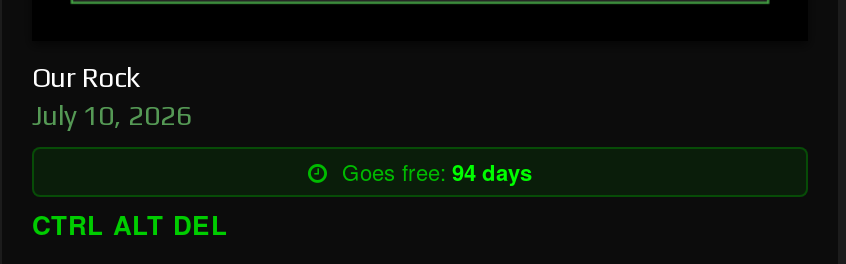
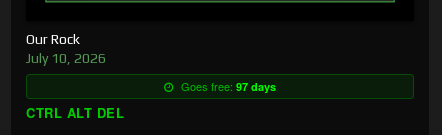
- Goes free: 94 days
+ Goes free: 97 days
